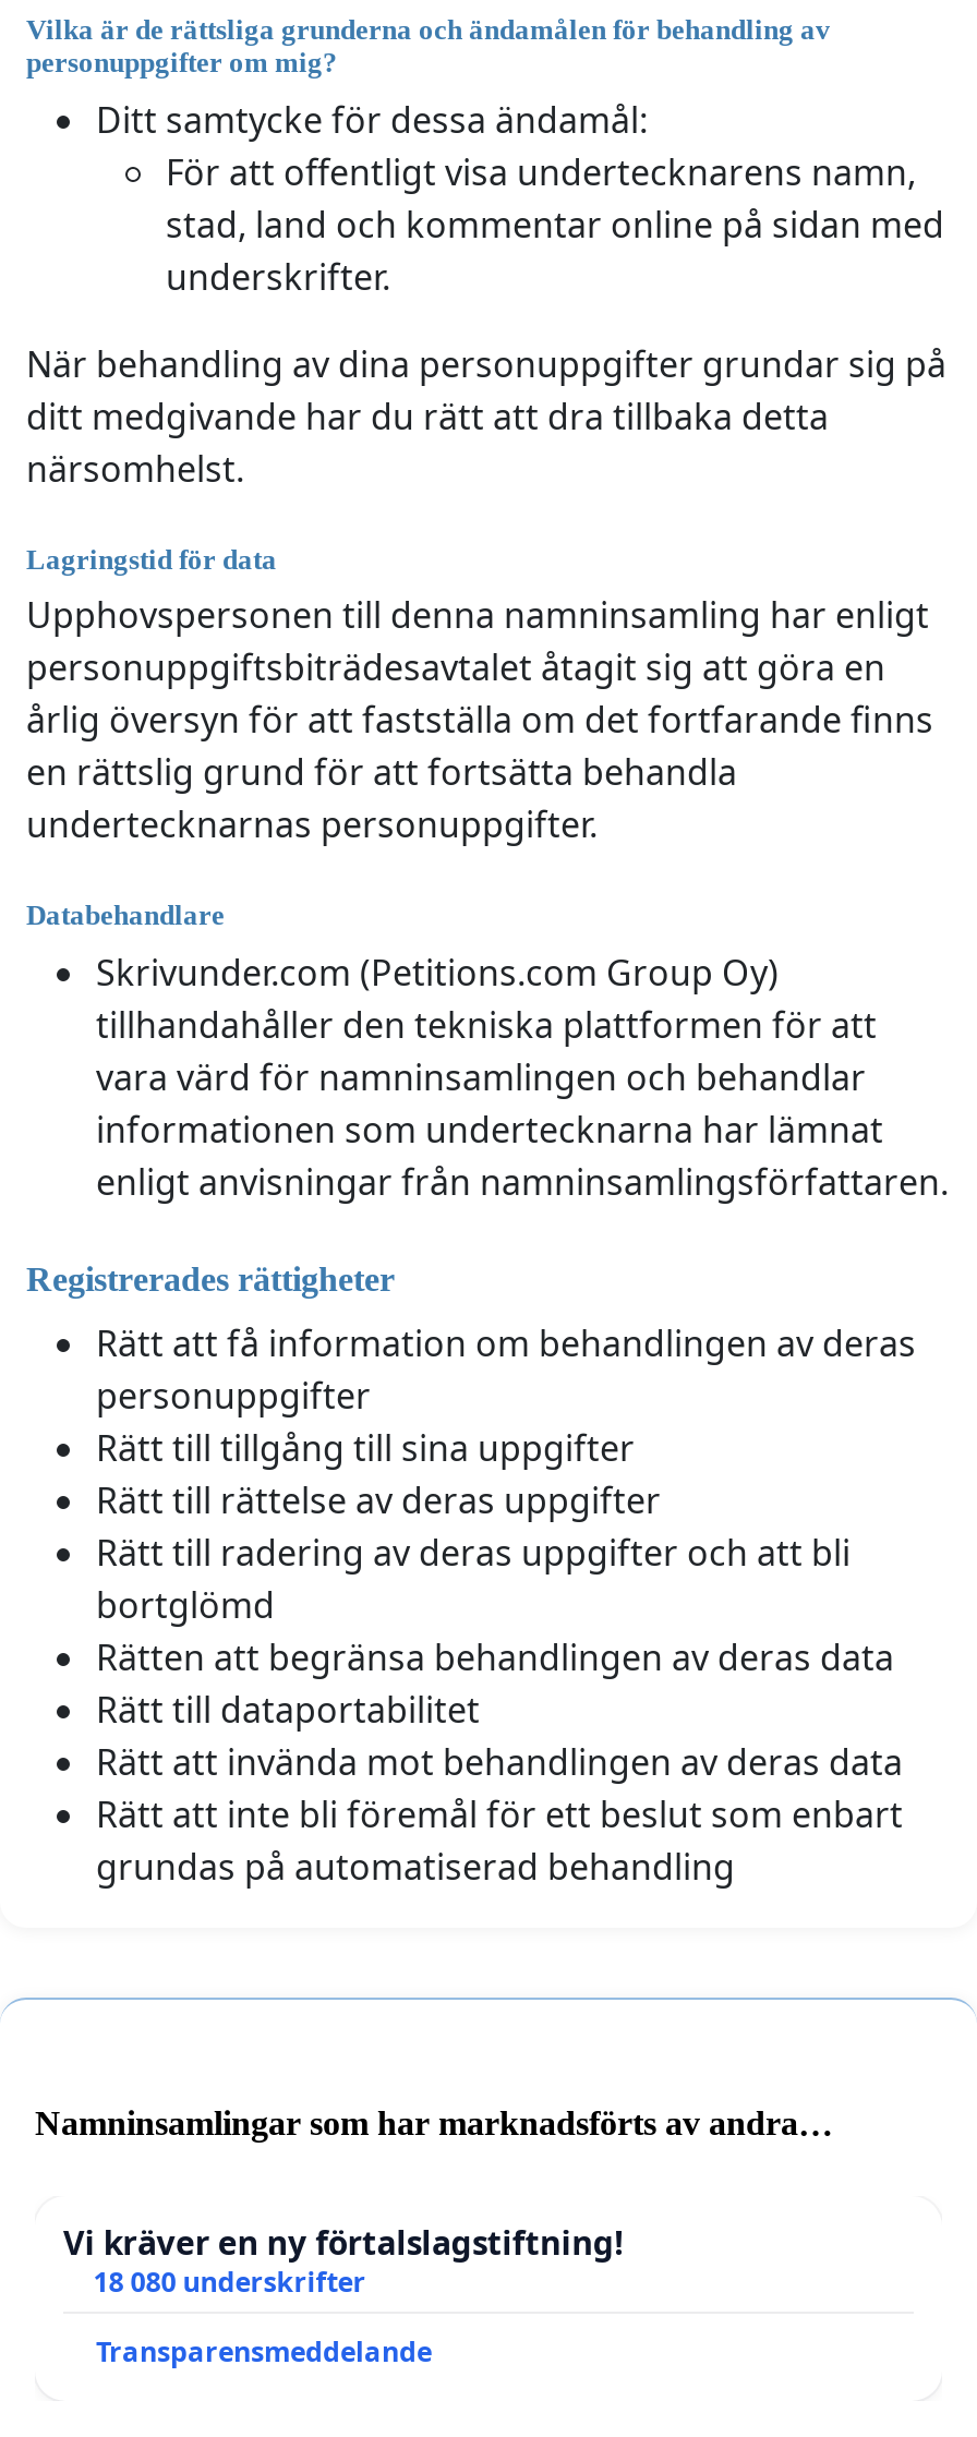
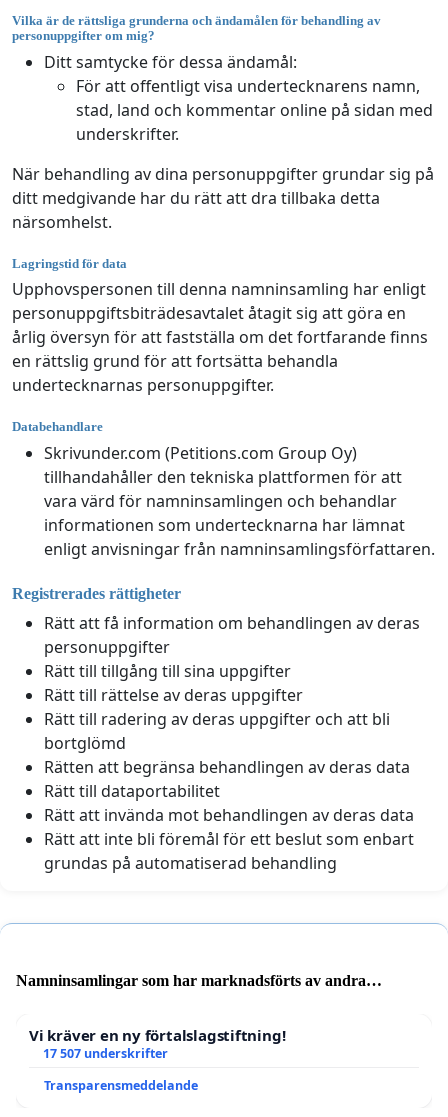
- 18 080 underskrifter
+ 17 507 underskrifter
